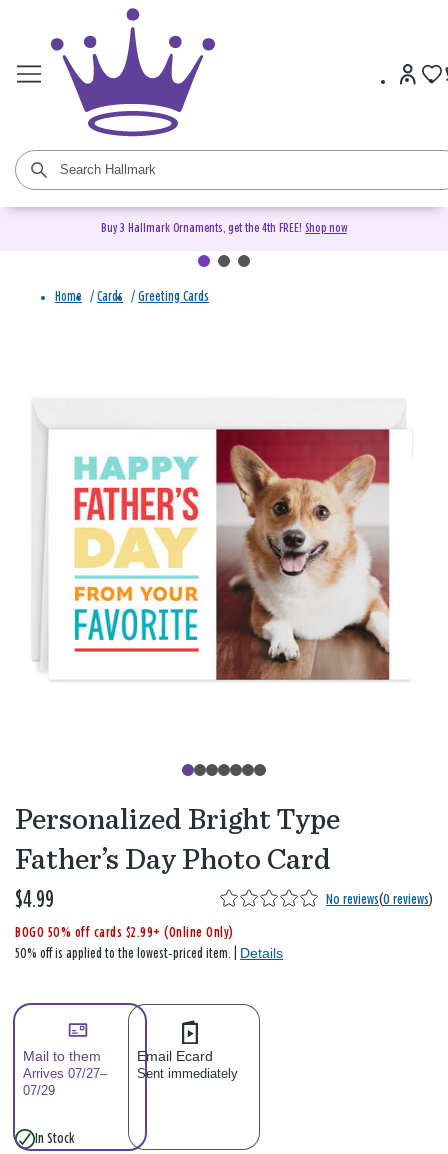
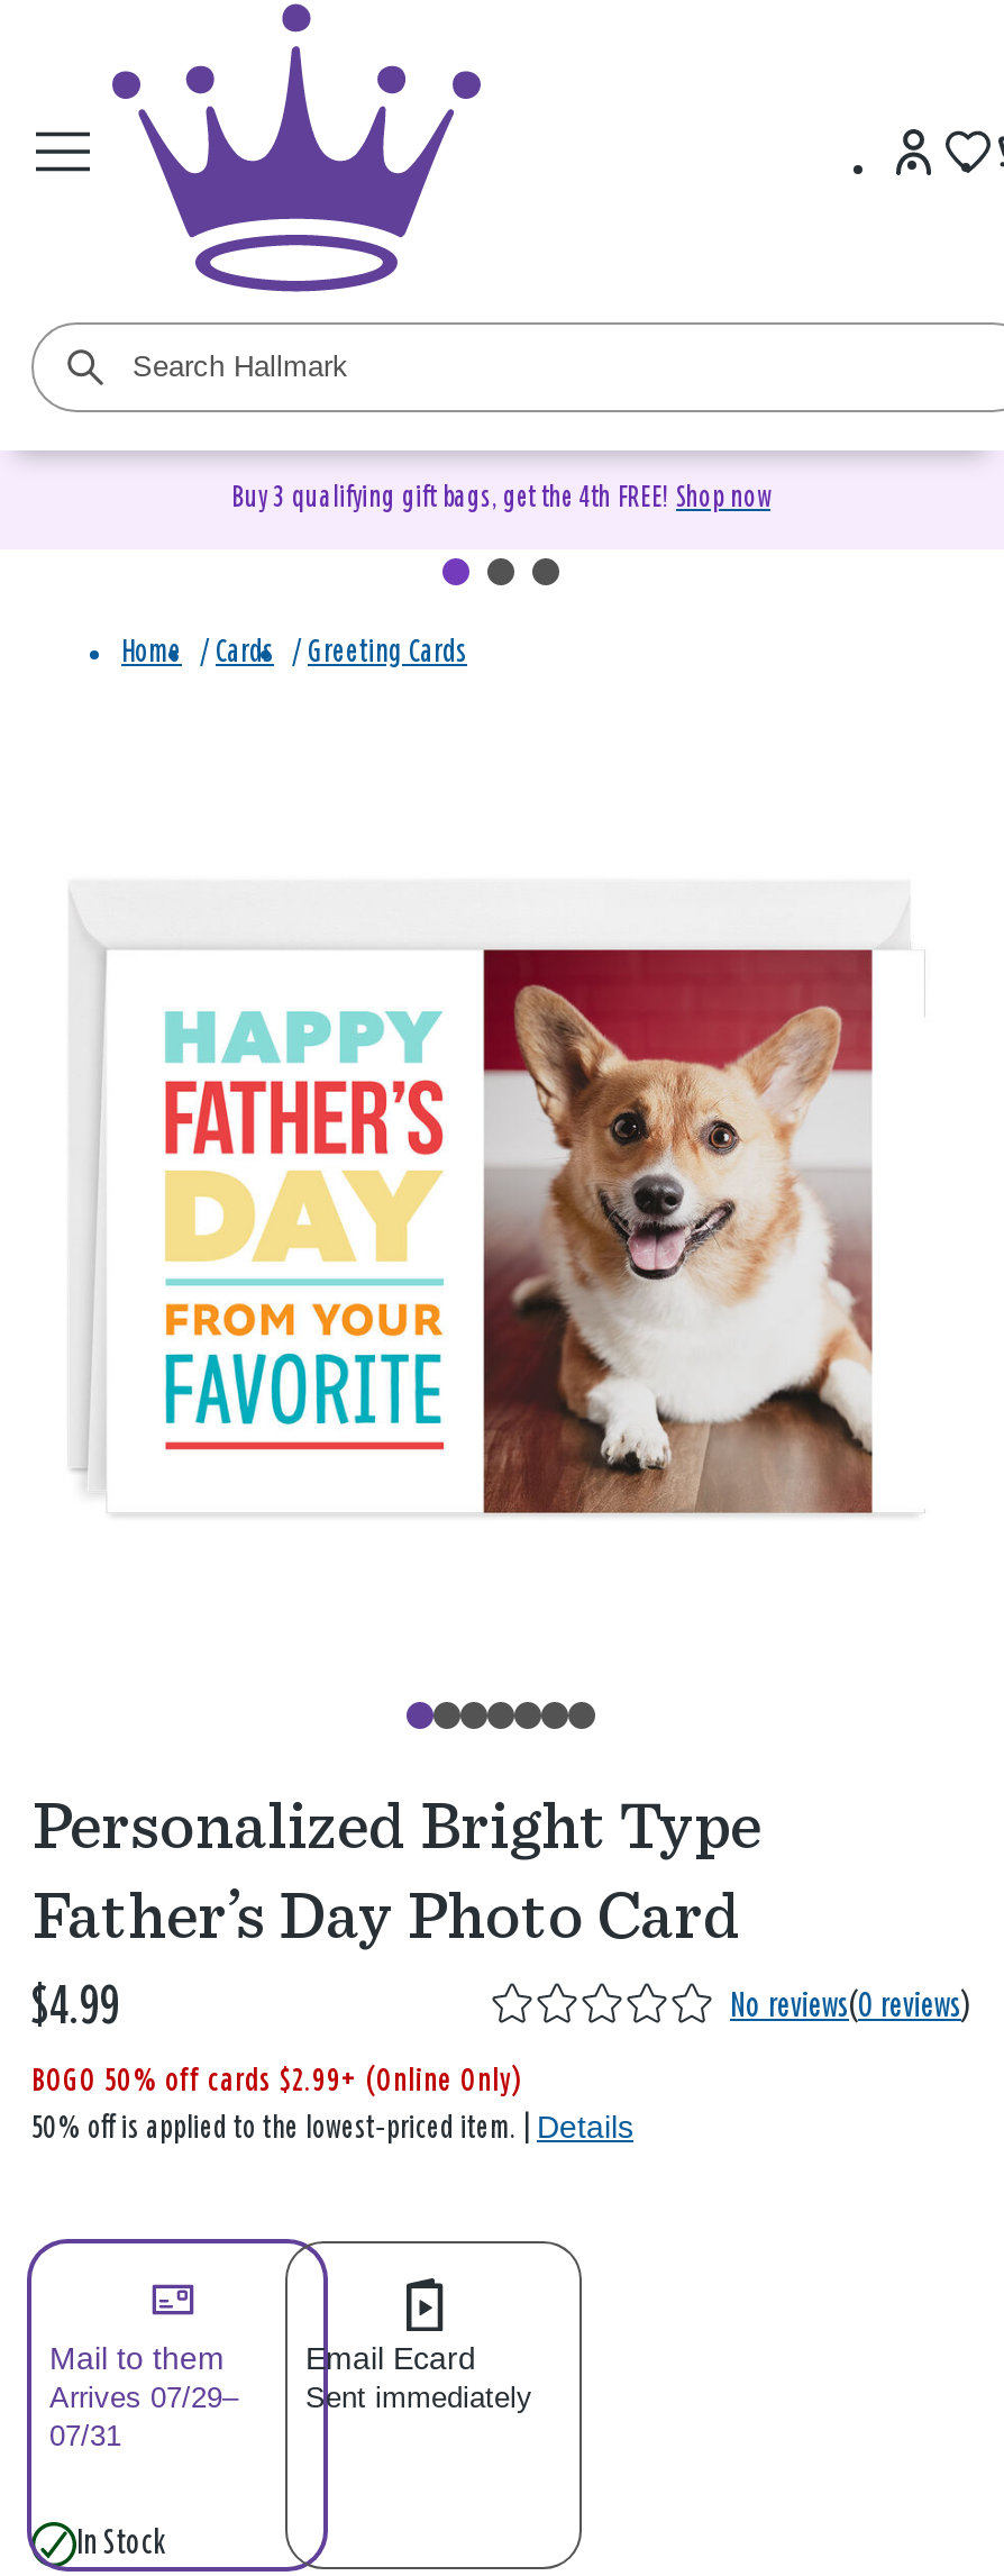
- Buy 3 Hallmark Ornaments, get the 4th FREE! Shop now
+ Buy 3 qualifying gift bags, get the 4th FREE! Shop now

- Arrives 07/27– Sent immediately
+ Arrives 07/29– Sent immediately

- 07/29
+ 07/31
